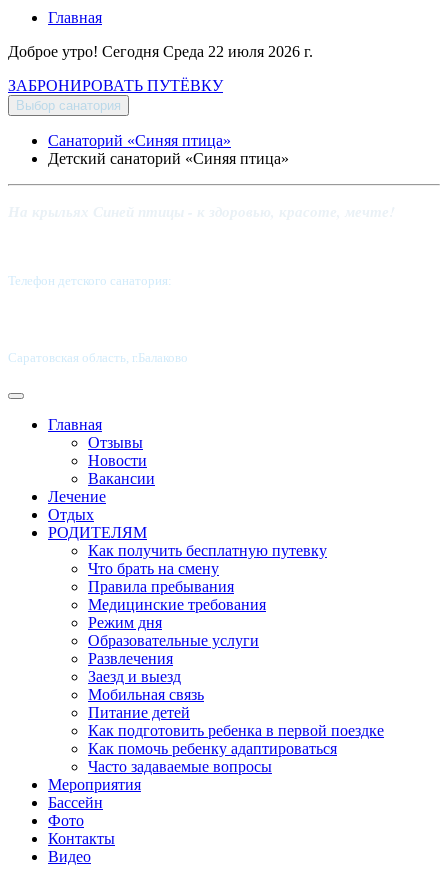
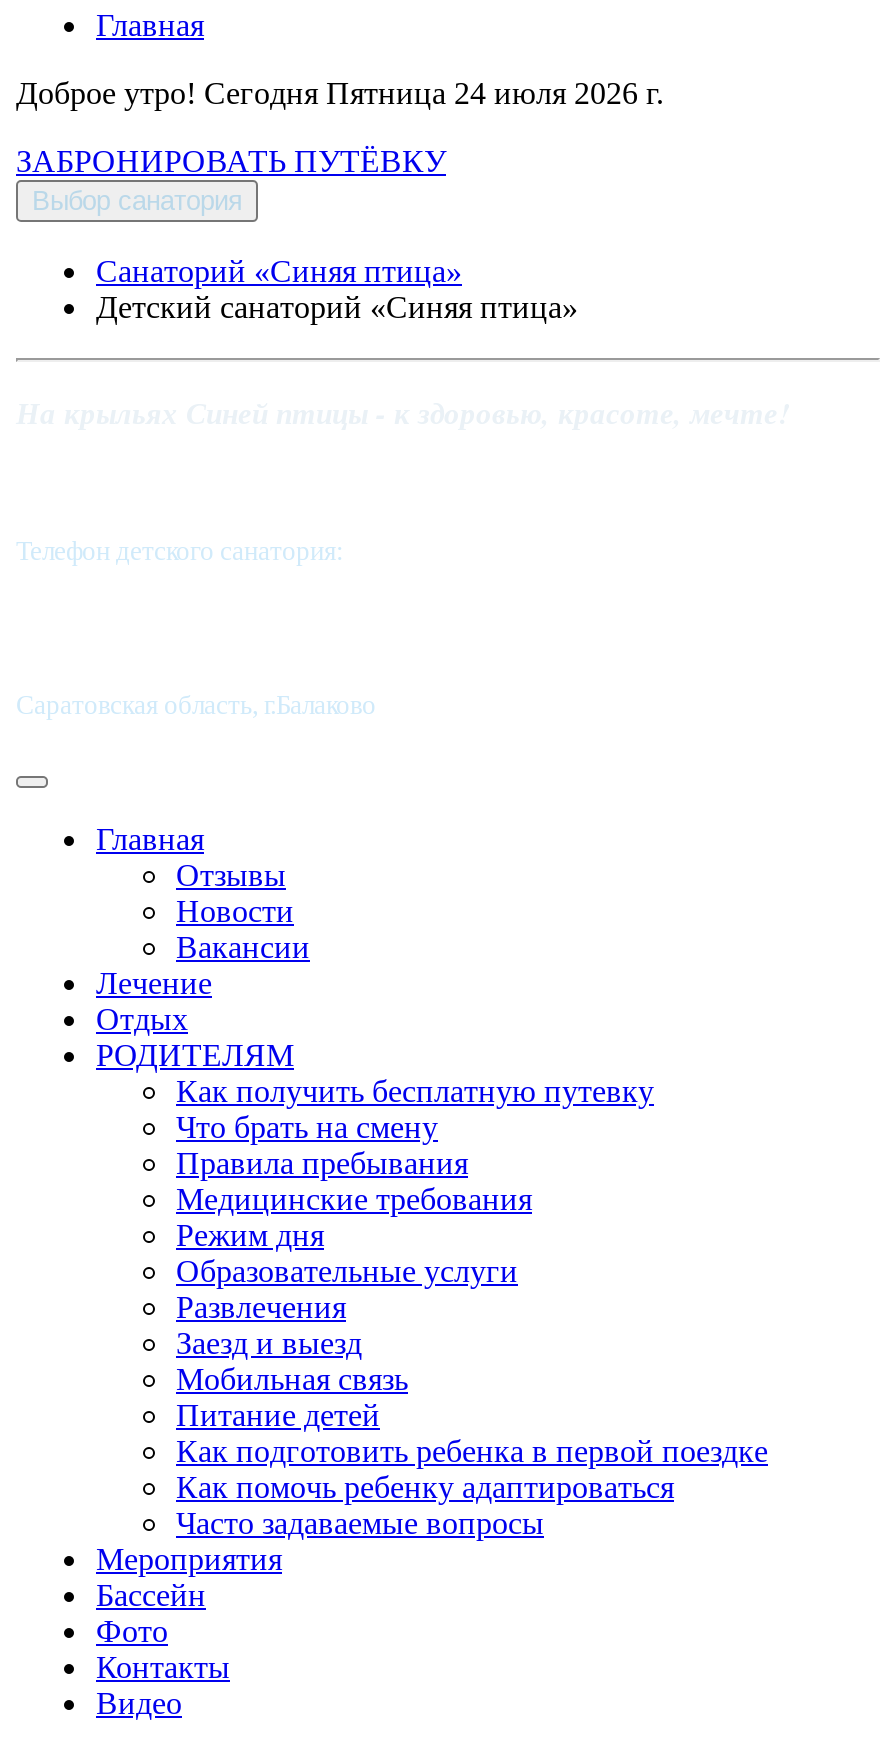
- Доброе утро! Сегодня Среда 22 июля 2026 г.
+ Доброе утро! Сегодня Пятница 24 июля 2026 г.
